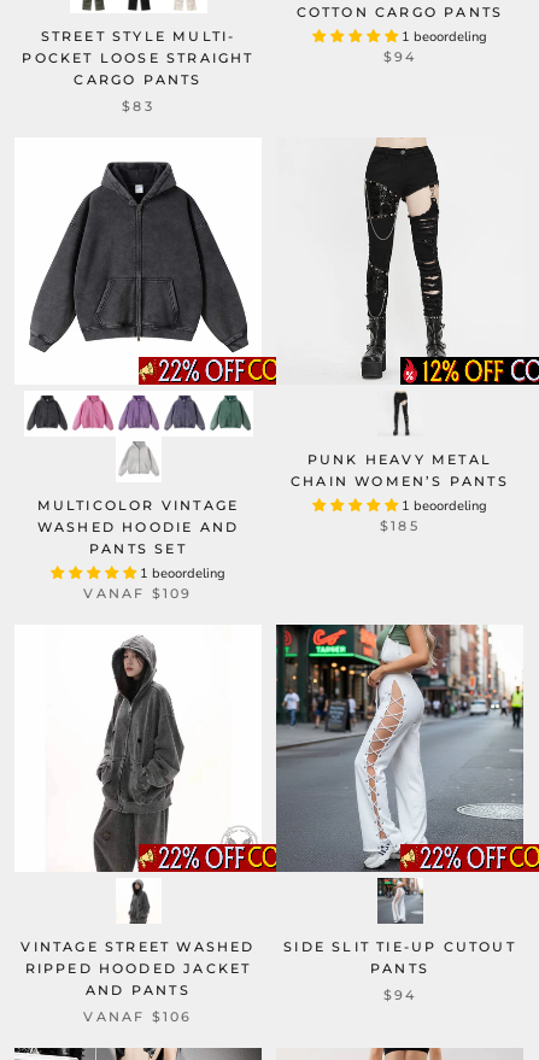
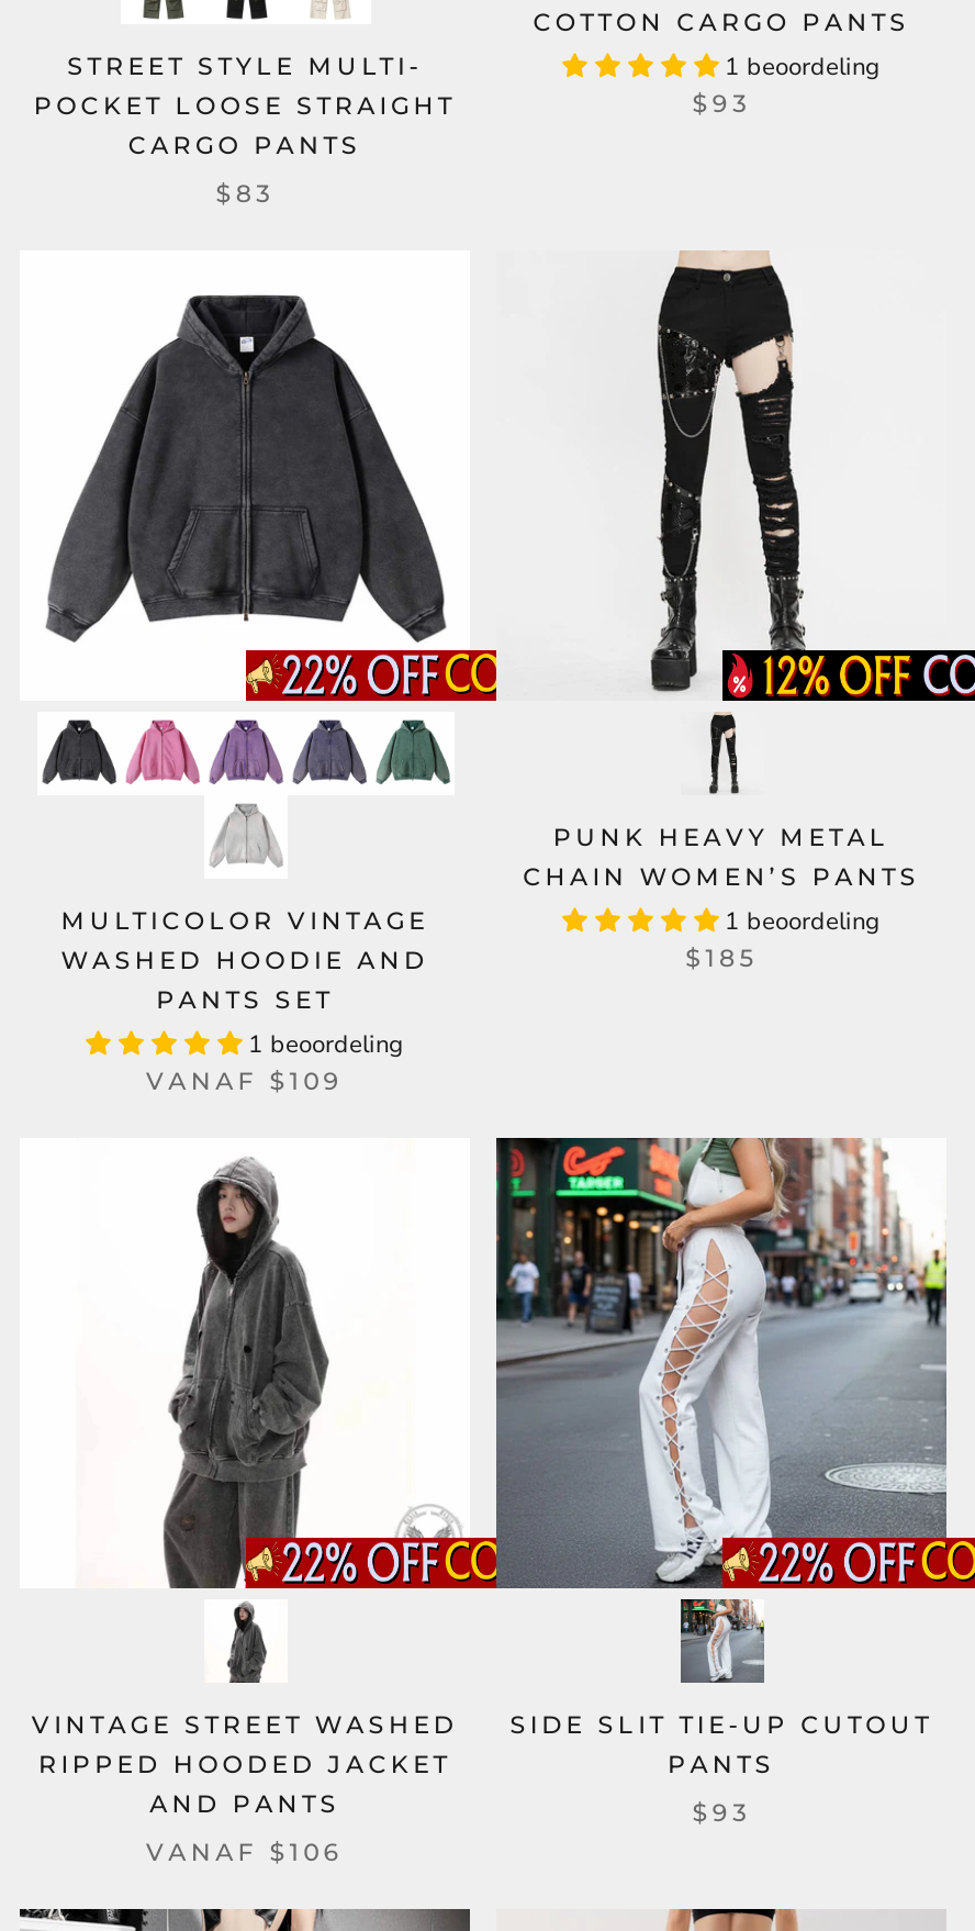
- $94
+ $93

- $94
+ $93
